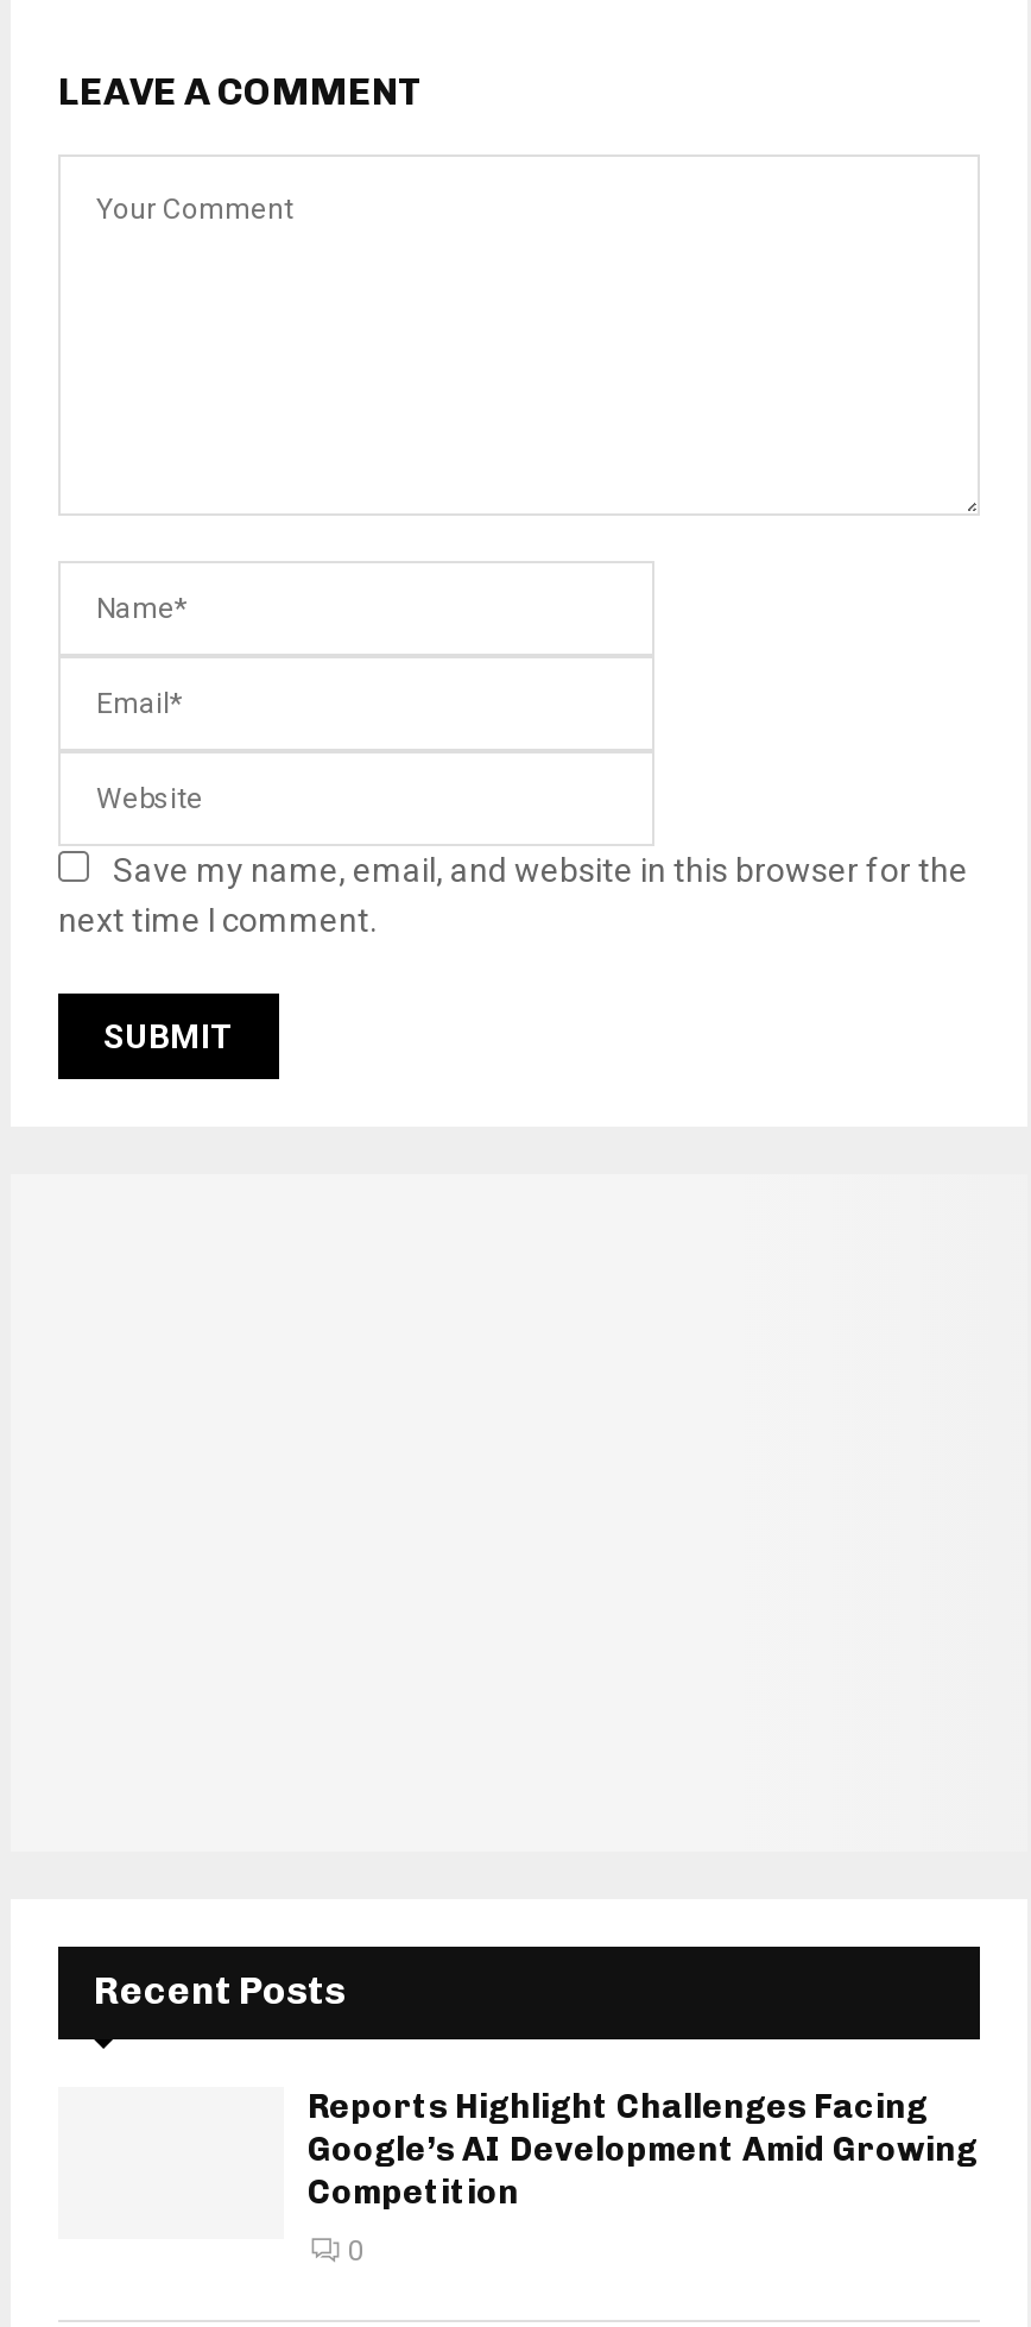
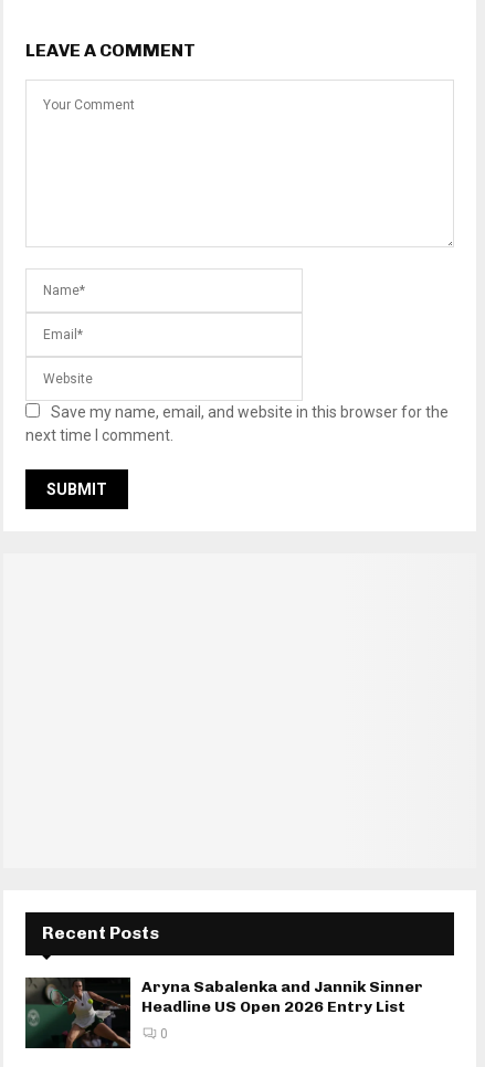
+ [image]

- Reports Highlight Challenges Facing
- Google’s AI Development Amid Growing
- Competition
+ Aryna Sabalenka and Jannik Sinner
+ Headline US Open 2026 Entry List
